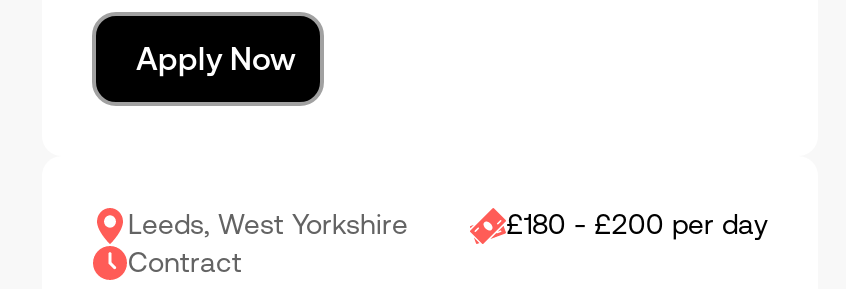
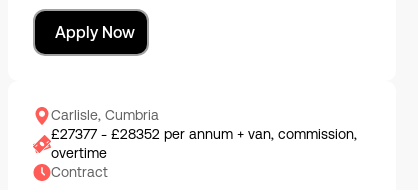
- Leeds, West Yorkshire
- £180 - £200 per day
+ Carlisle, Cumbria
+ £27377 - £28352 per annum + van, commission,
+ overtime
